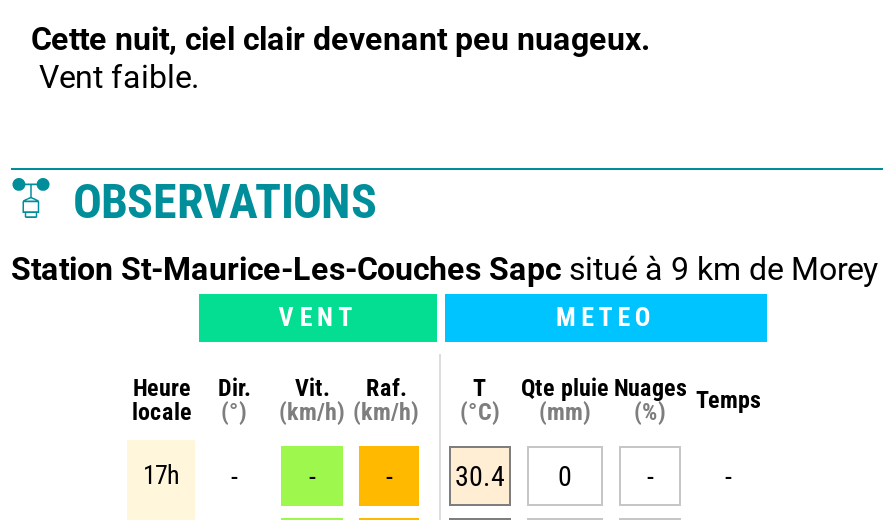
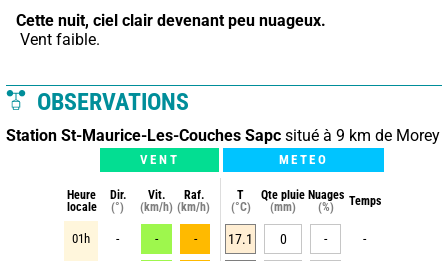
- 17h
+ 01h

- 30.4
+ 17.1
